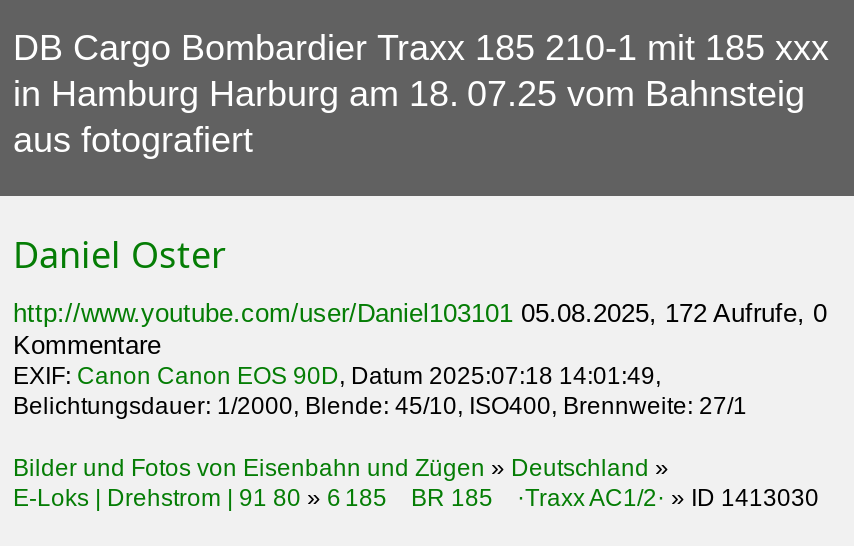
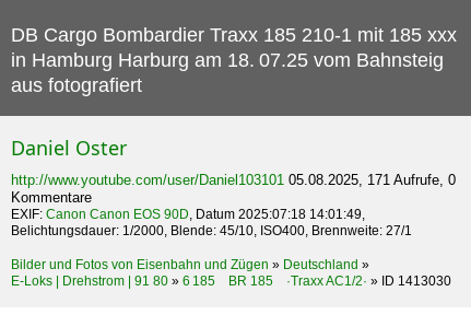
- http://www.youtube.com/user/Daniel103101 05.08.2025, 172 Aufrufe, 0
+ http://www.youtube.com/user/Daniel103101 05.08.2025, 171 Aufrufe, 0
